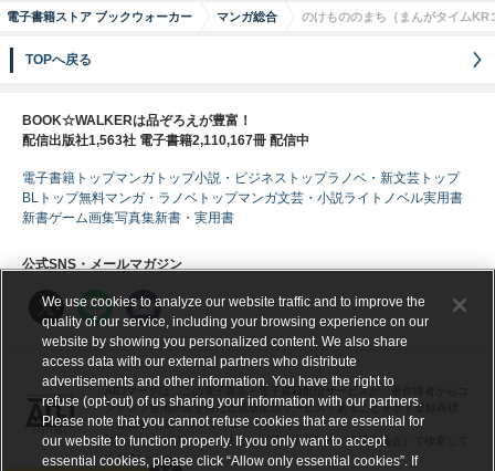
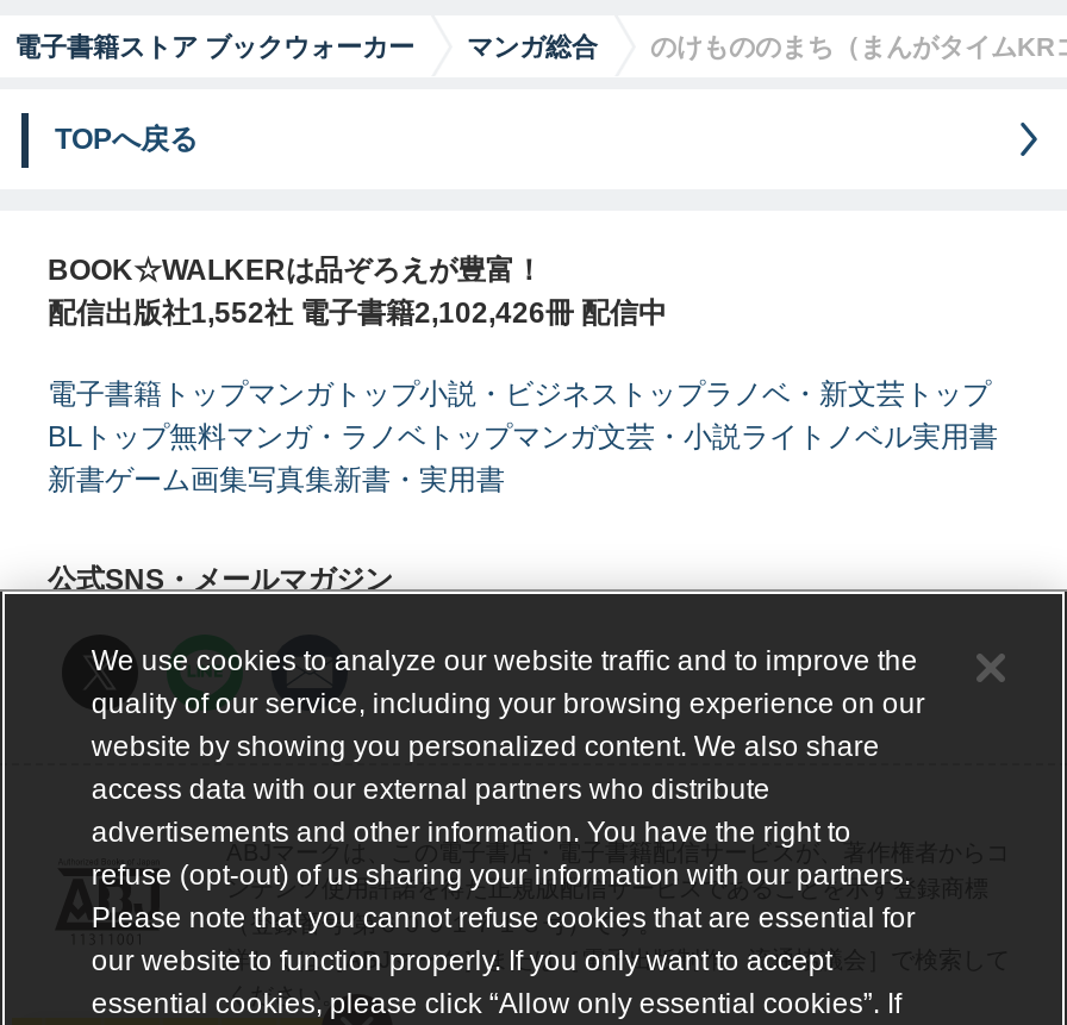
- 配信出版社1,563社 電子書籍2,110,167冊 配信中
+ 配信出版社1,552社 電子書籍2,102,426冊 配信中
